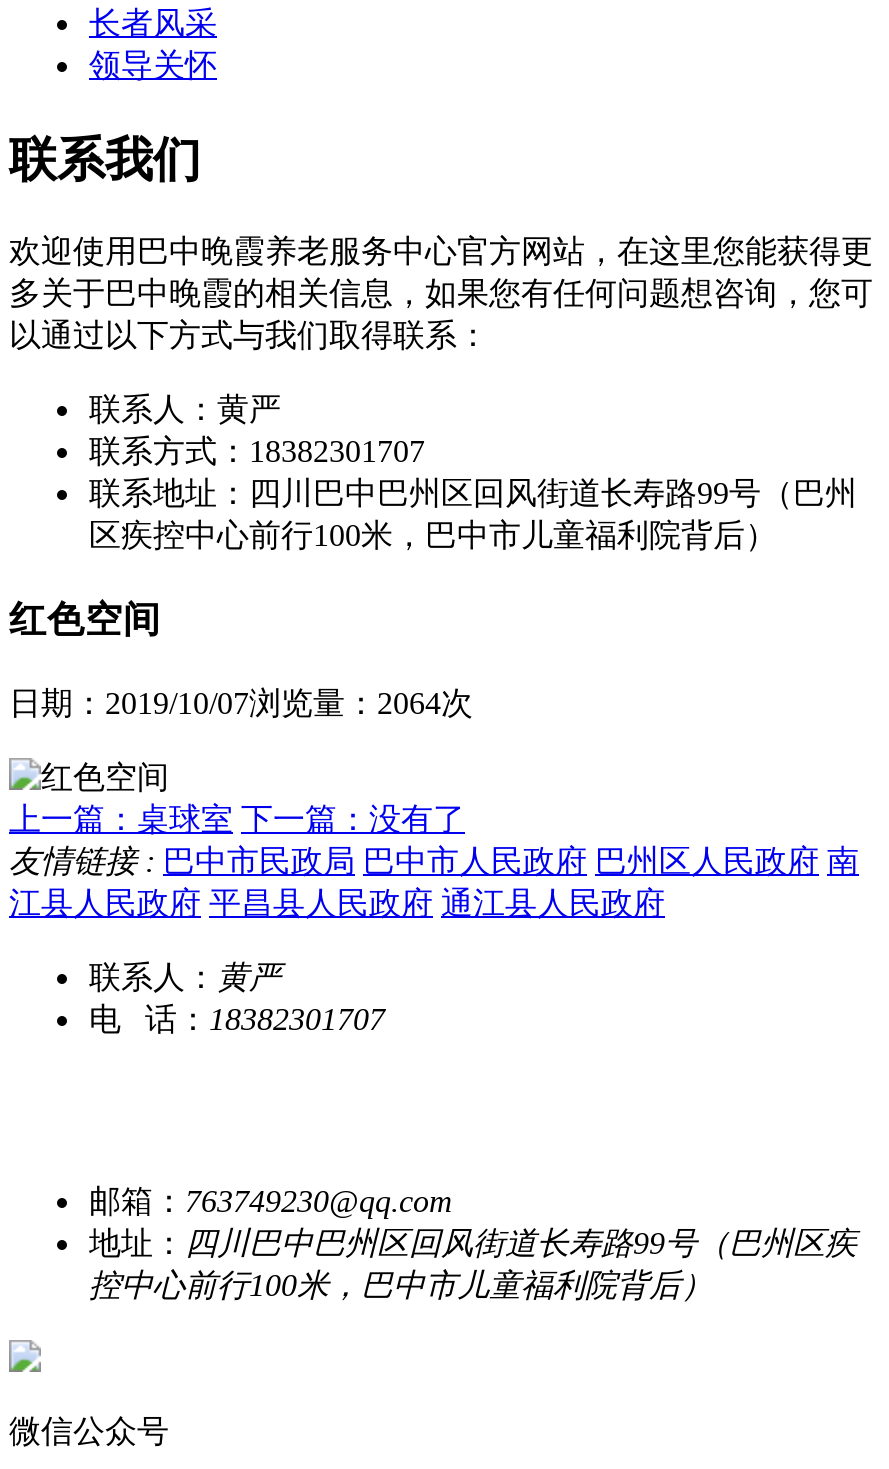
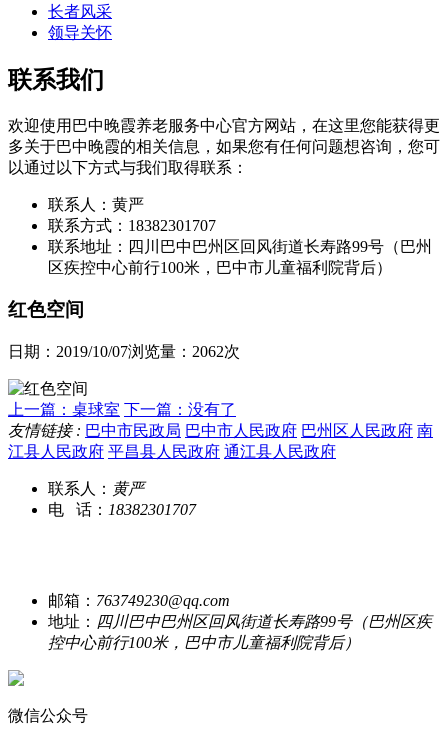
- 日期：2019/10/07浏览量：2064次
+ 日期：2019/10/07浏览量：2062次
